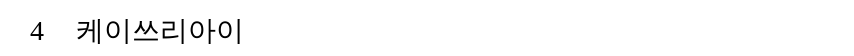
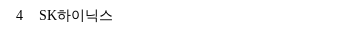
- 케이쓰리아이
+ SK하이닉스
